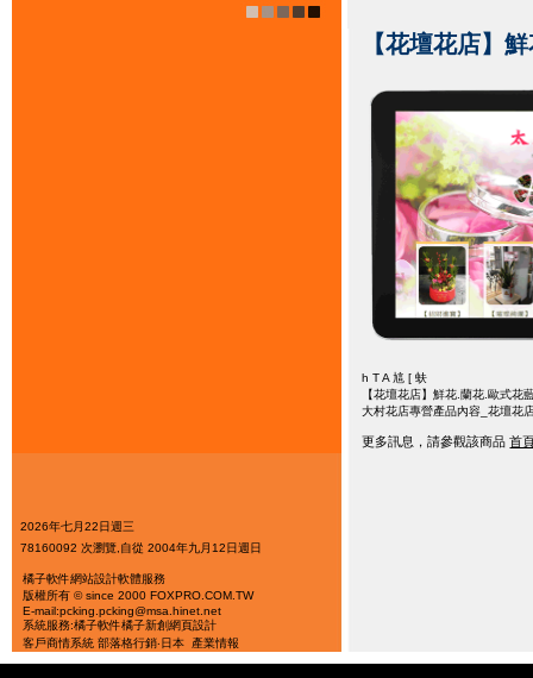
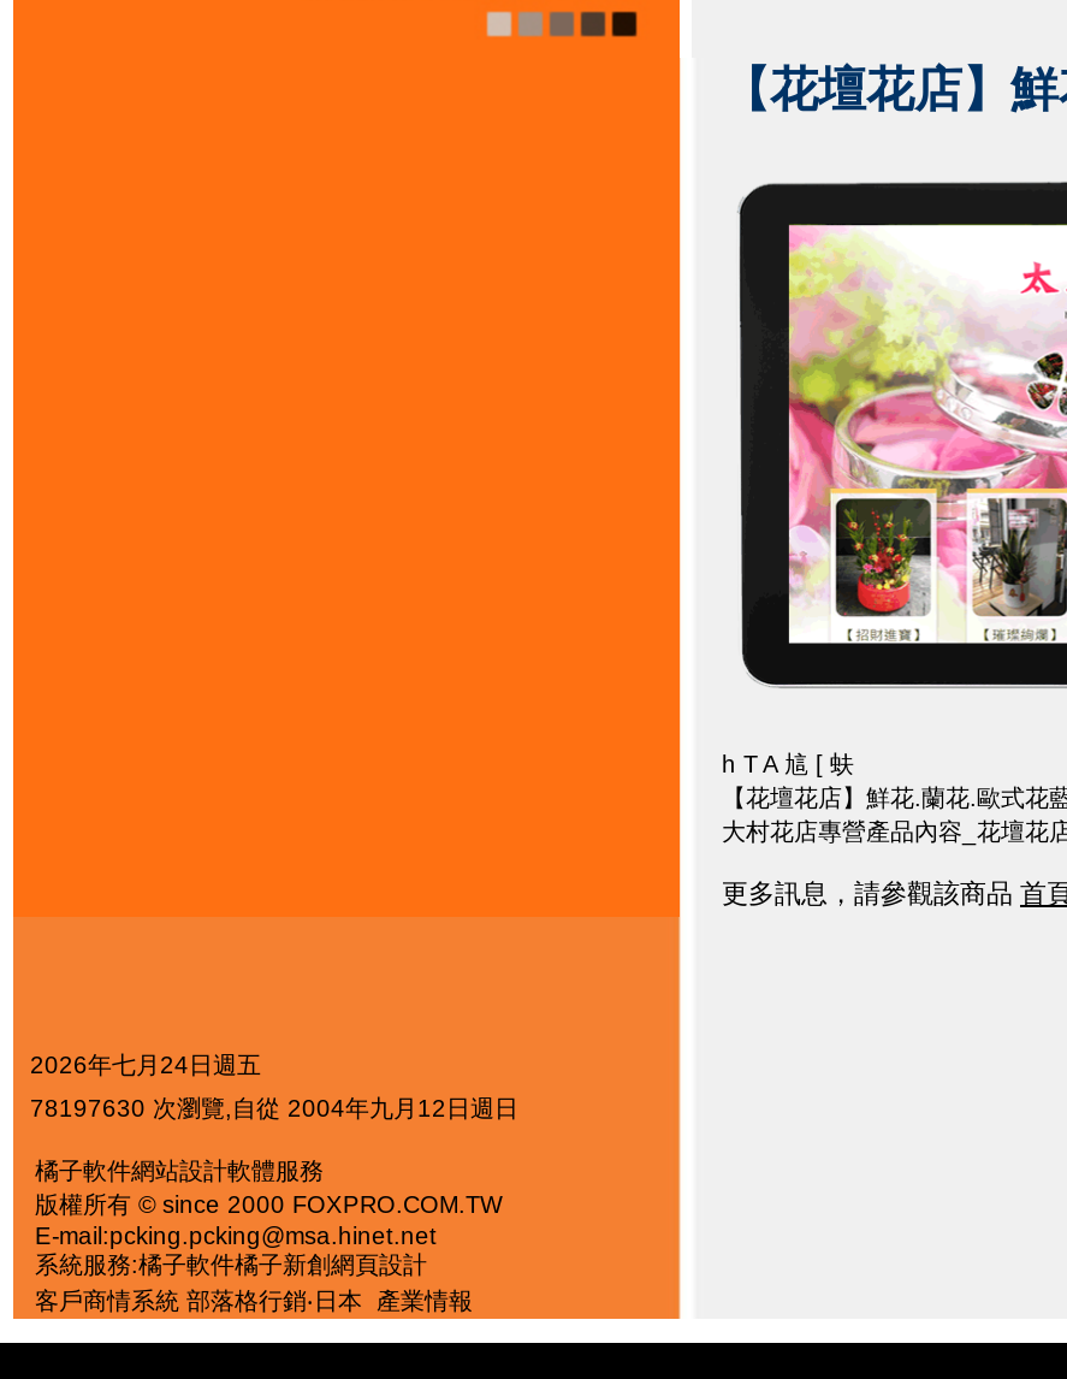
- 2026年七月22日週三
+ 2026年七月24日週五

- 78160092 次瀏覽,自從 2004年九月12日週日
+ 78197630 次瀏覽,自從 2004年九月12日週日
